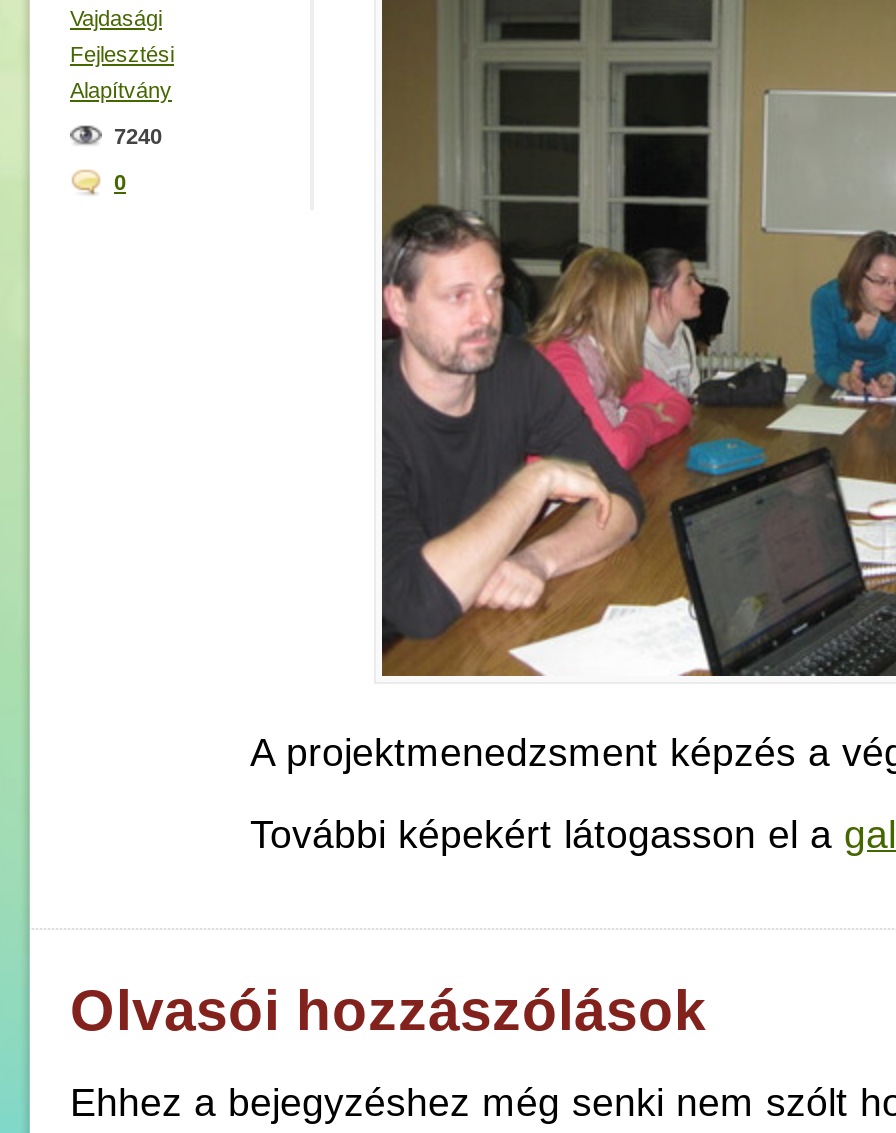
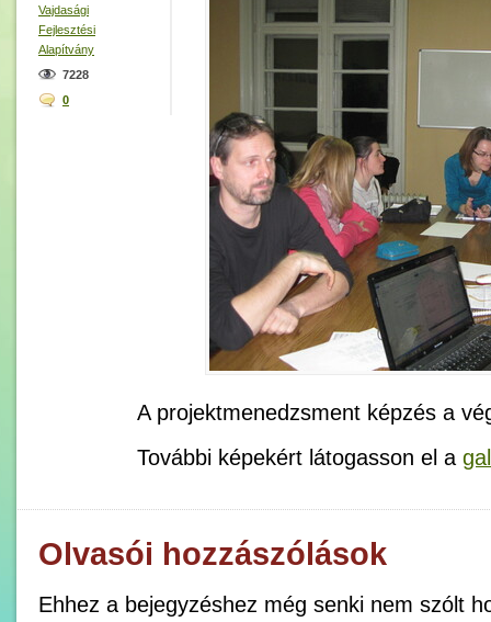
- 7240
+ 7228
